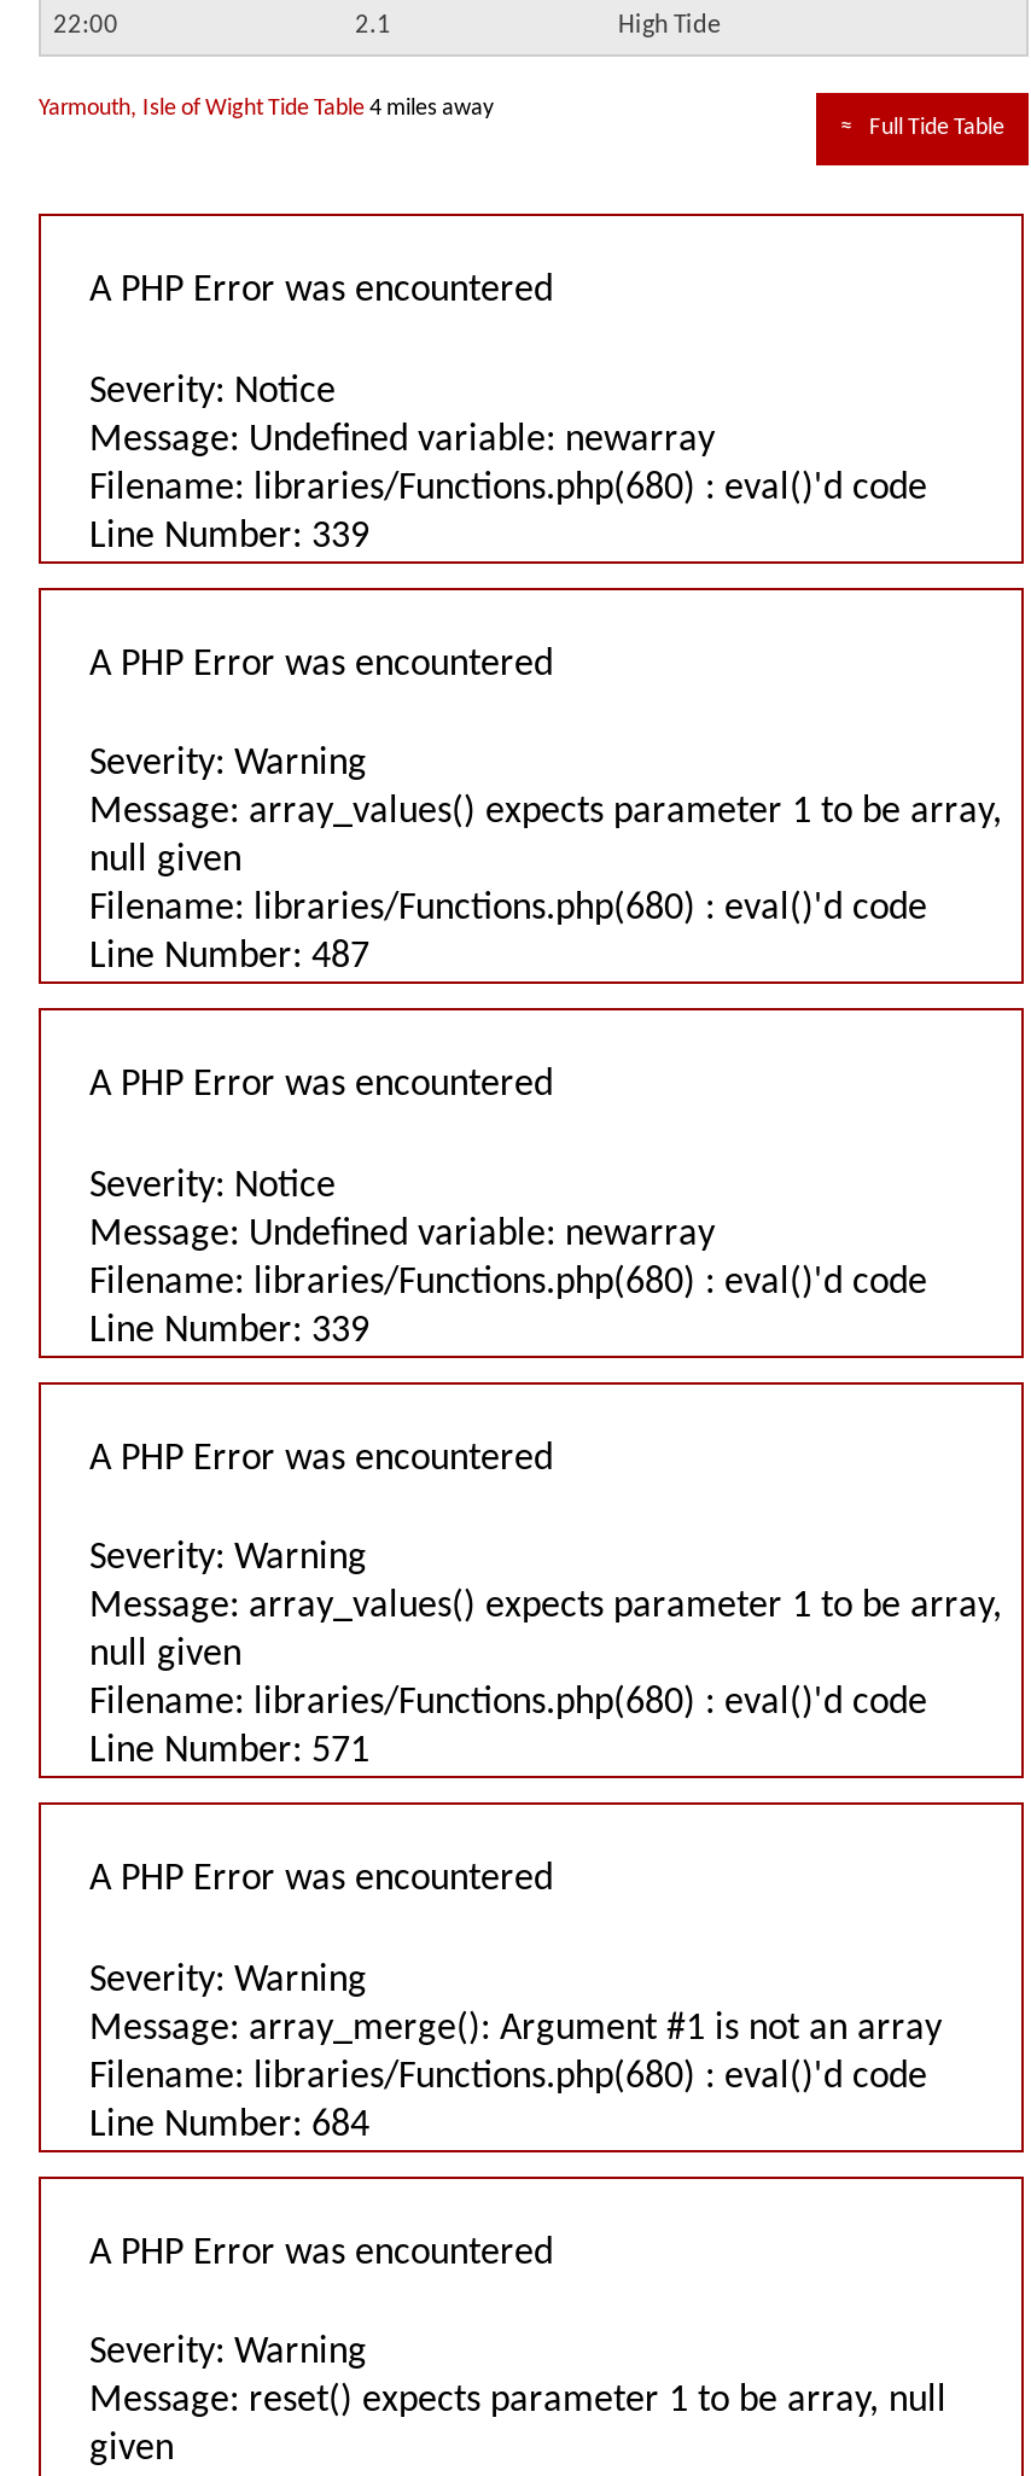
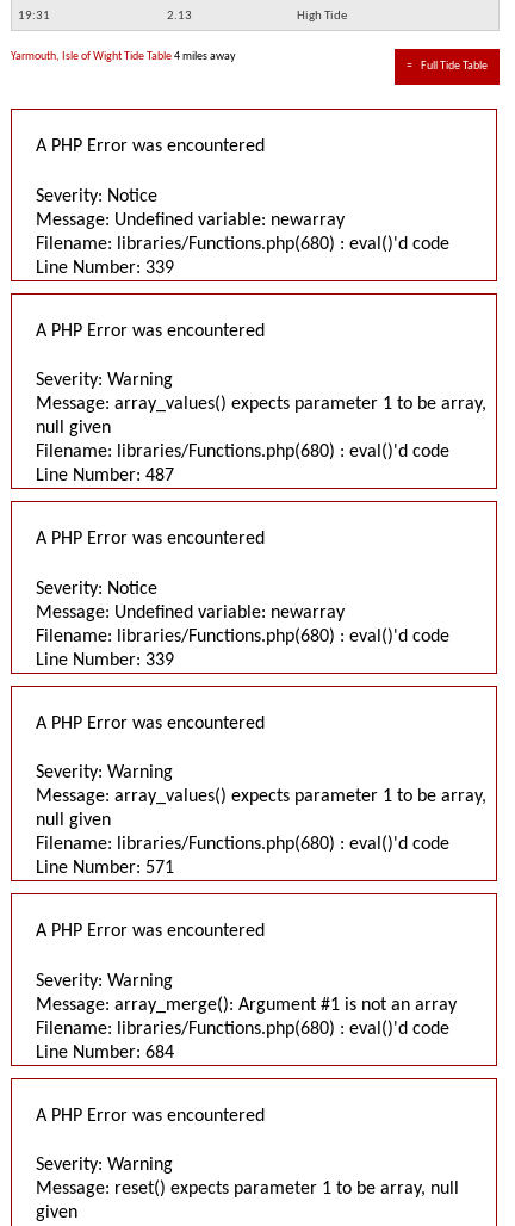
- 22:00
+ 19:31

- 2.1
+ 2.13
